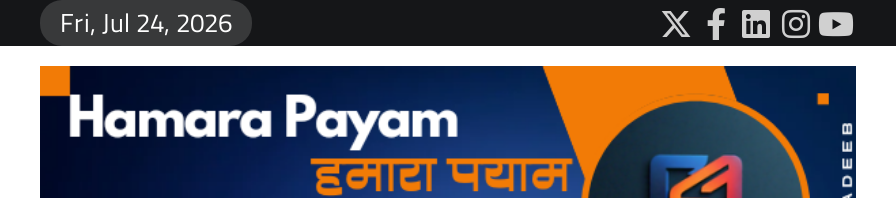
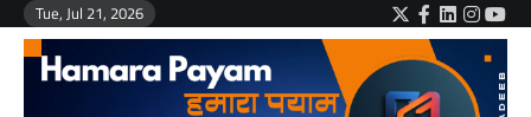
- Fri, Jul 24, 2026
+ Tue, Jul 21, 2026
